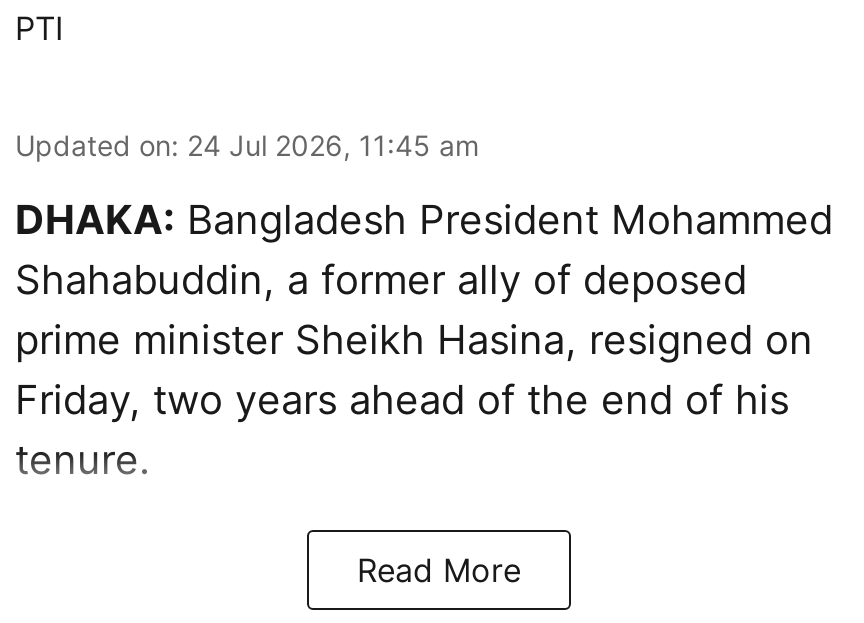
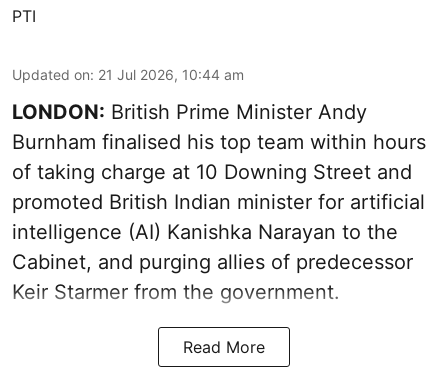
- Updated on: 24 Jul 2026, 11:45 am
+ Updated on: 21 Jul 2026, 10:44 am

- DHAKA: Bangladesh President Mohammed
- Shahabuddin, a former ally of deposed
- prime minister Sheikh Hasina, resigned on
- Friday, two years ahead of the end of his
- tenure.
+ LONDON: British Prime Minister Andy
+ Burnham finalised his top team within hours
+ of taking charge at 10 Downing Street and
+ promoted British Indian minister for artificial
+ intelligence (AI) Kanishka Narayan to the
+ Cabinet, and purging allies of predecessor
+ Keir Starmer from the government.
